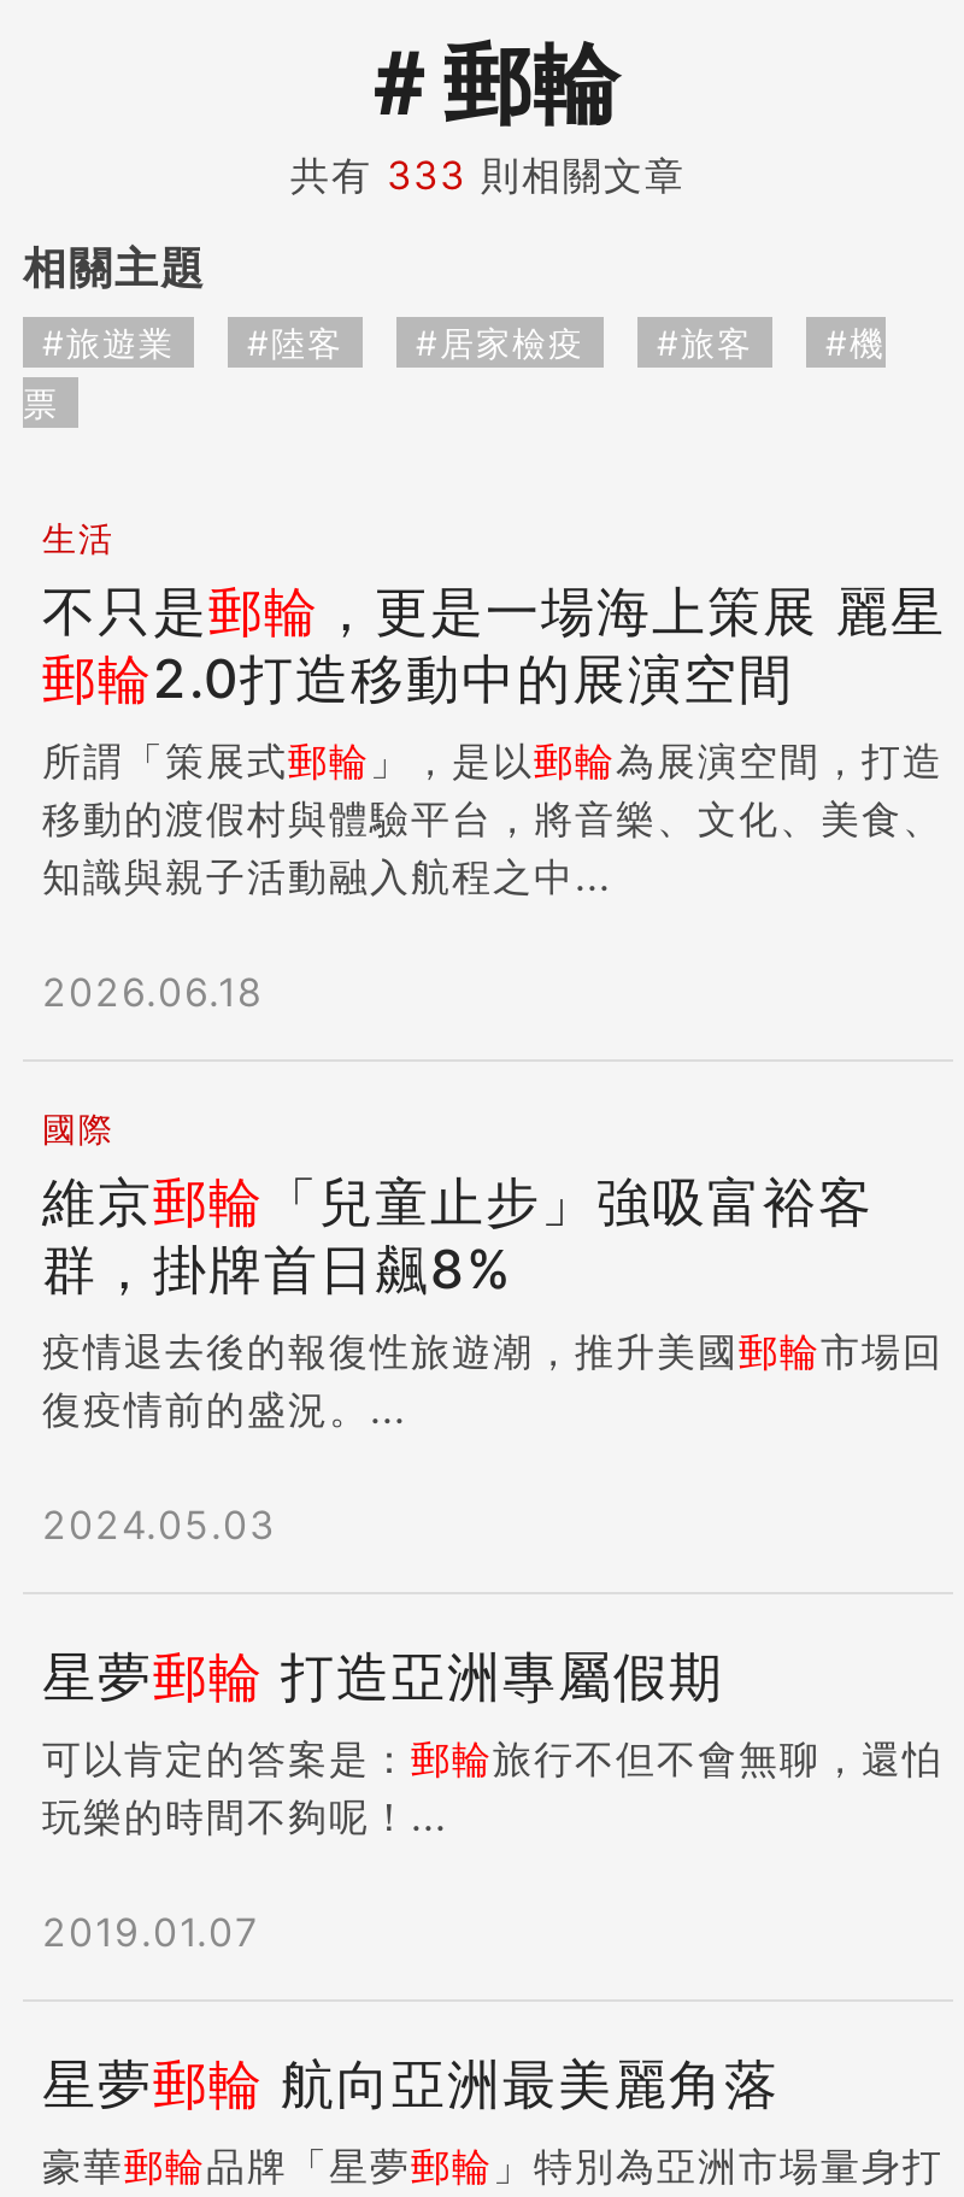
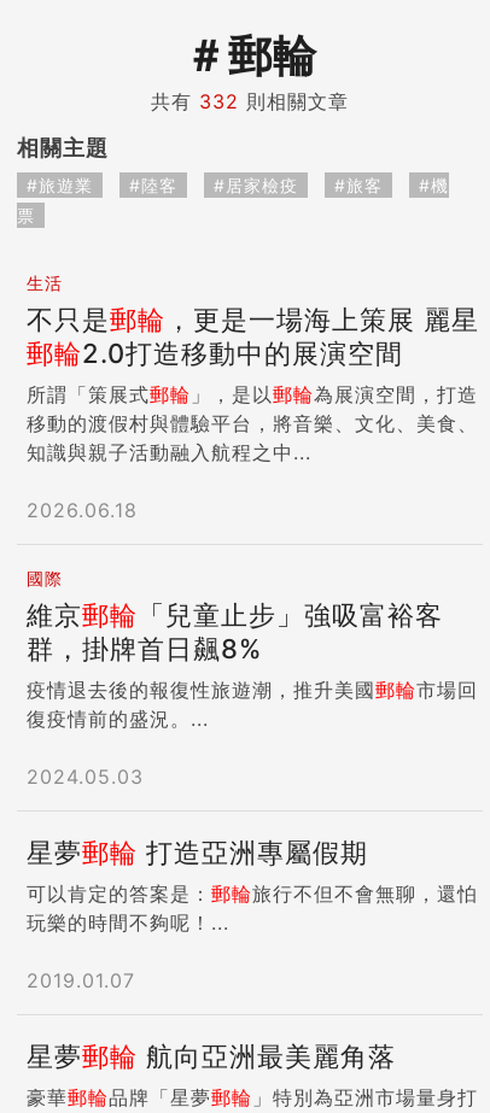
- 共有333則相關文章
+ 共有332則相關文章
